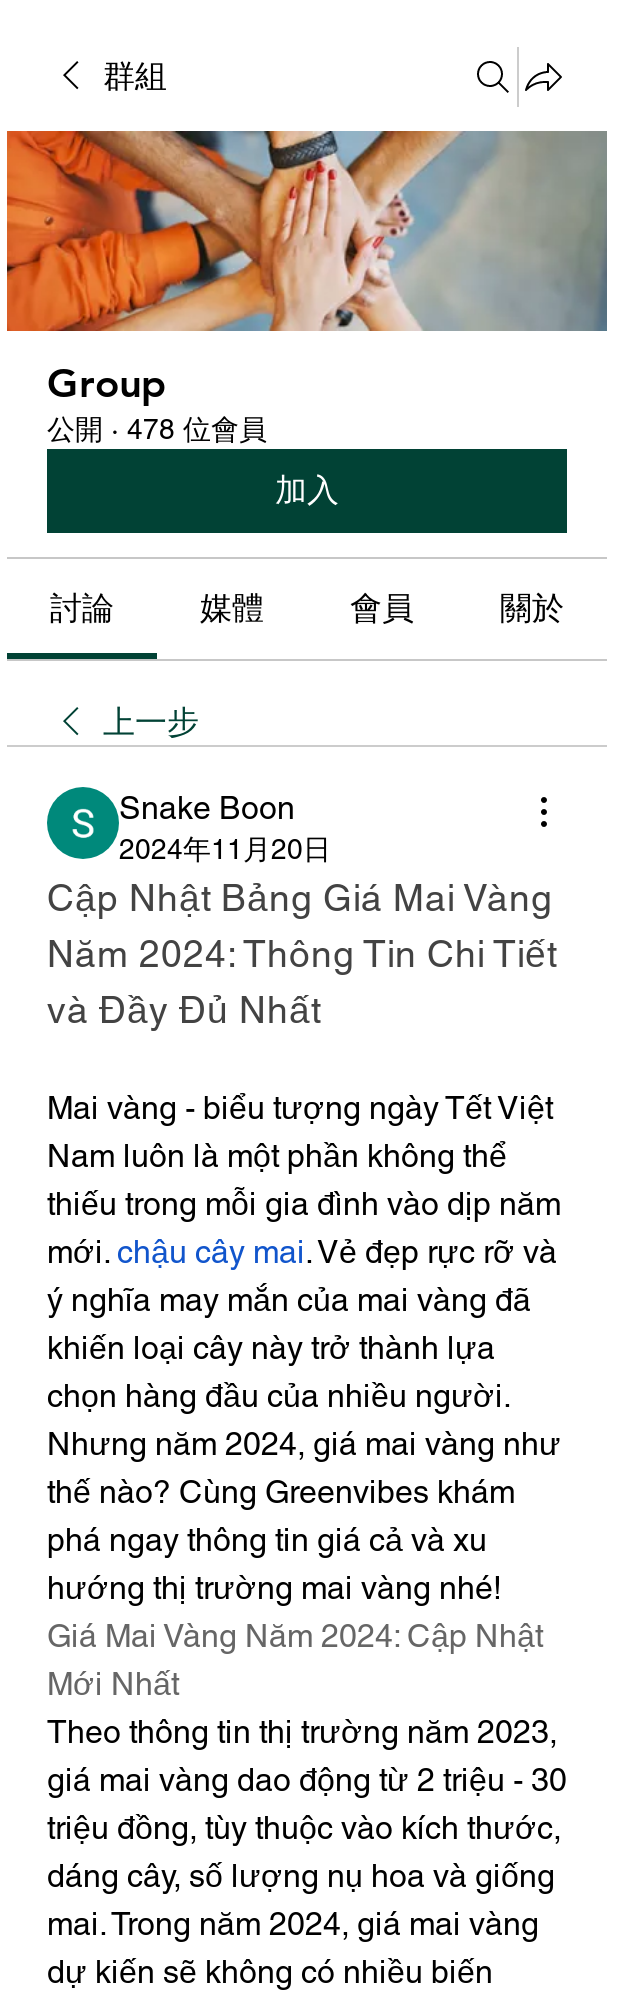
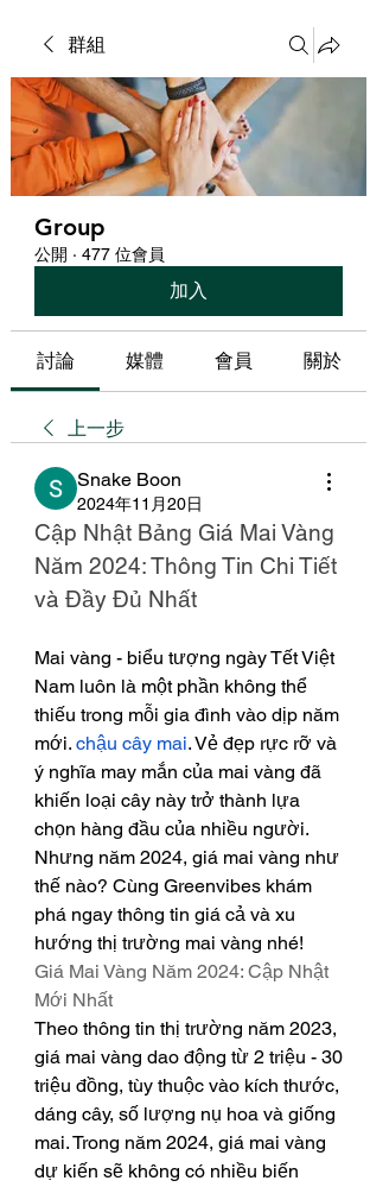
- 公開 · 478 位會員
+ 公開 · 477 位會員
